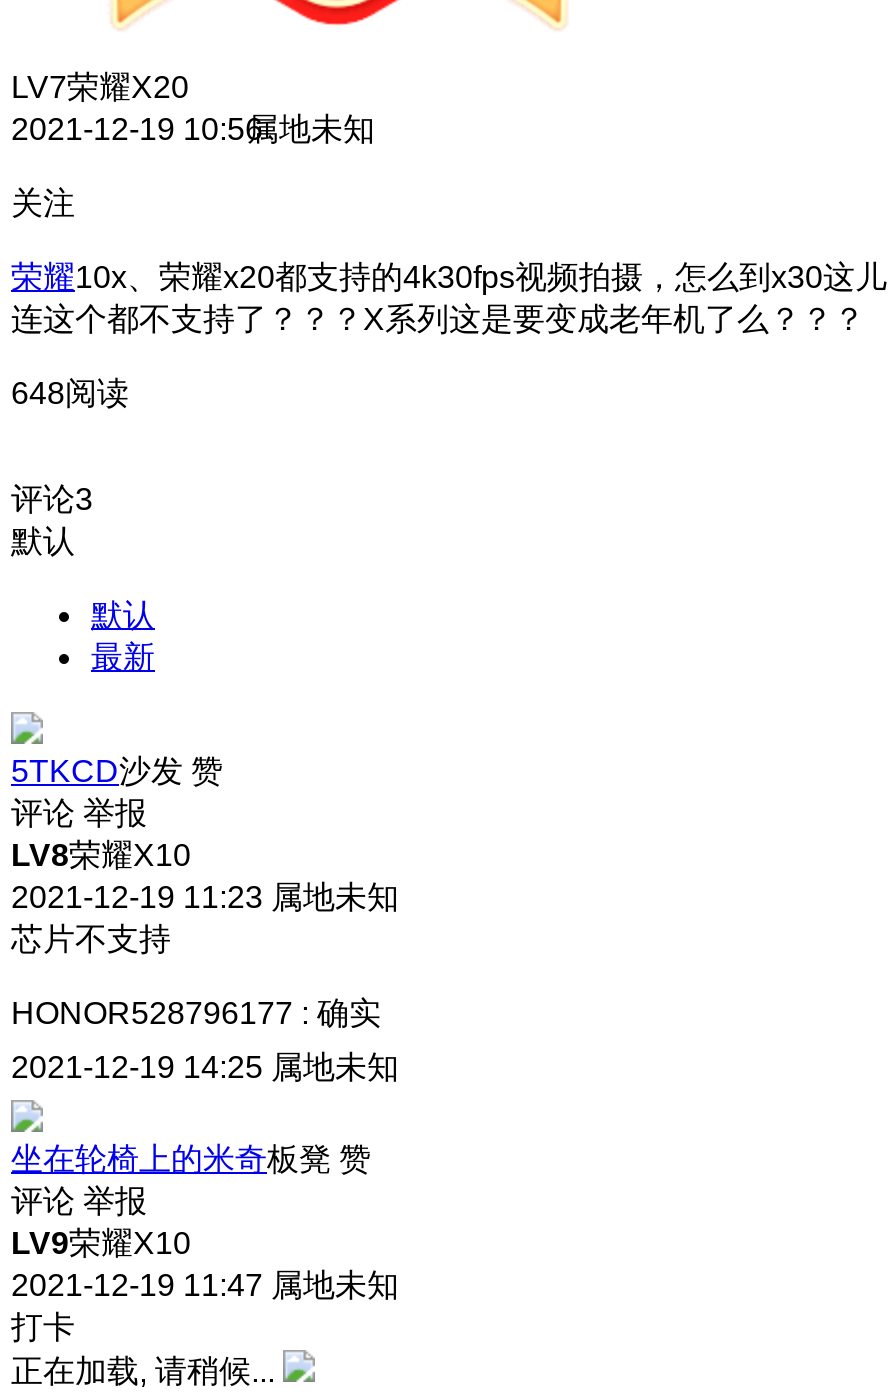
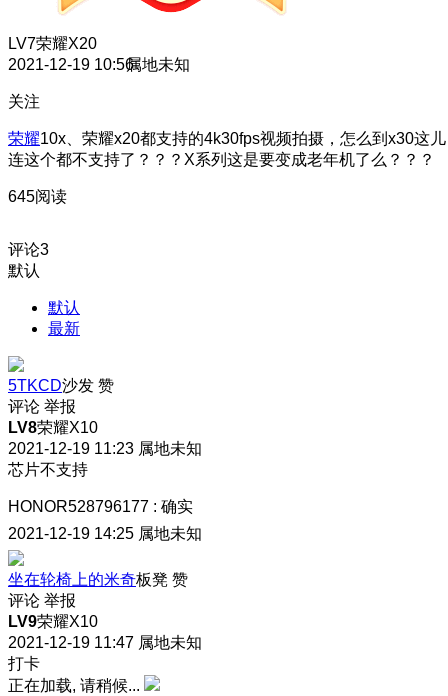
- 648阅读
+ 645阅读
